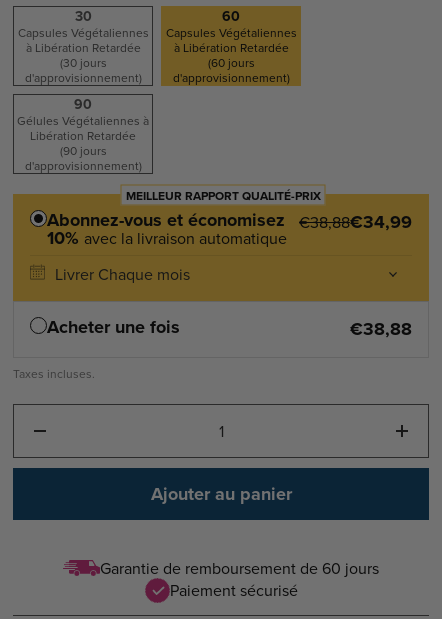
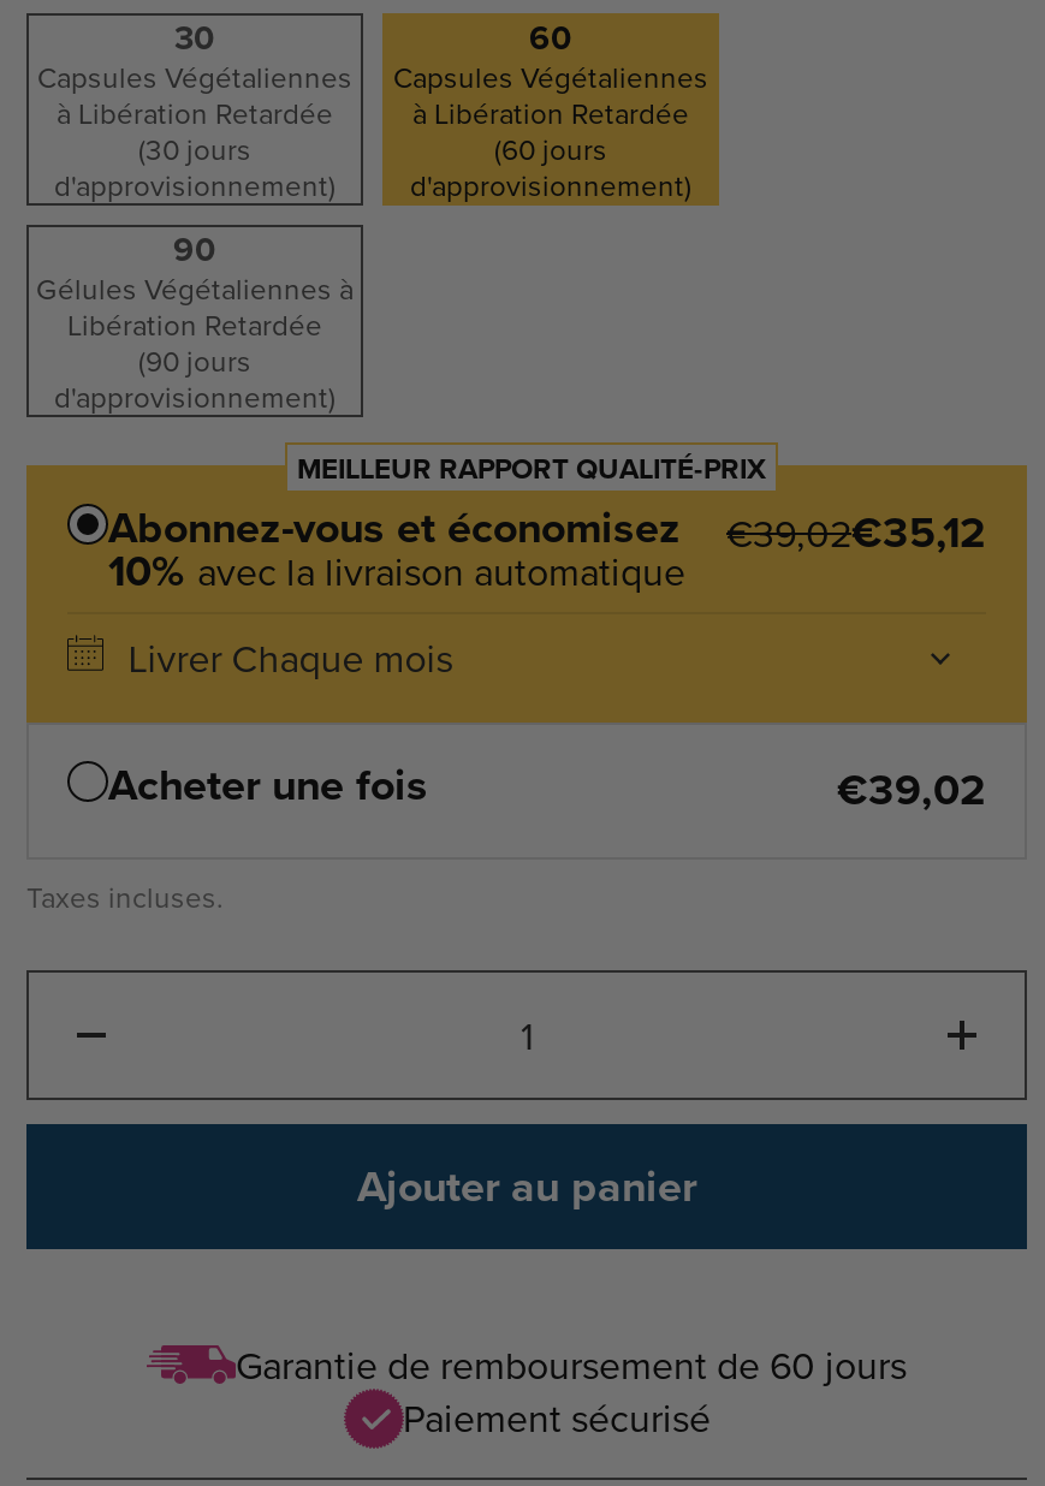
- €38,88
+ €39,02

- €34,99
+ €35,12

- €38,88
+ €39,02
